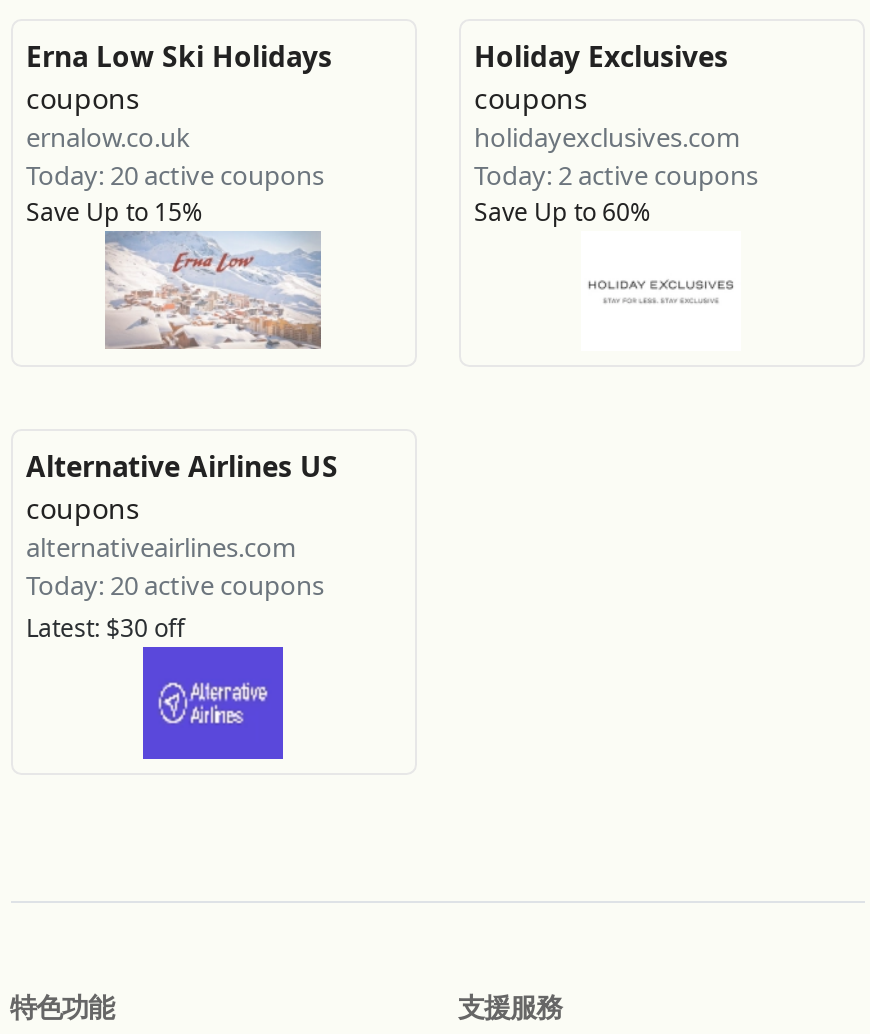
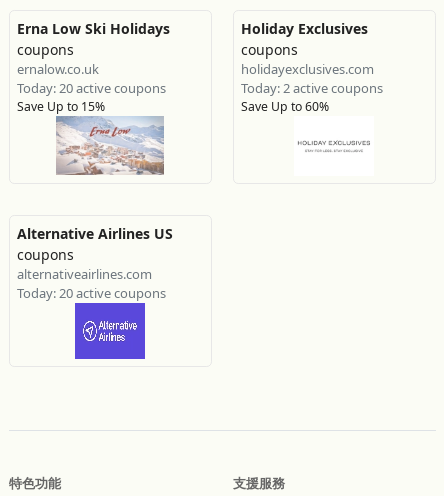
- Latest: $30 off
